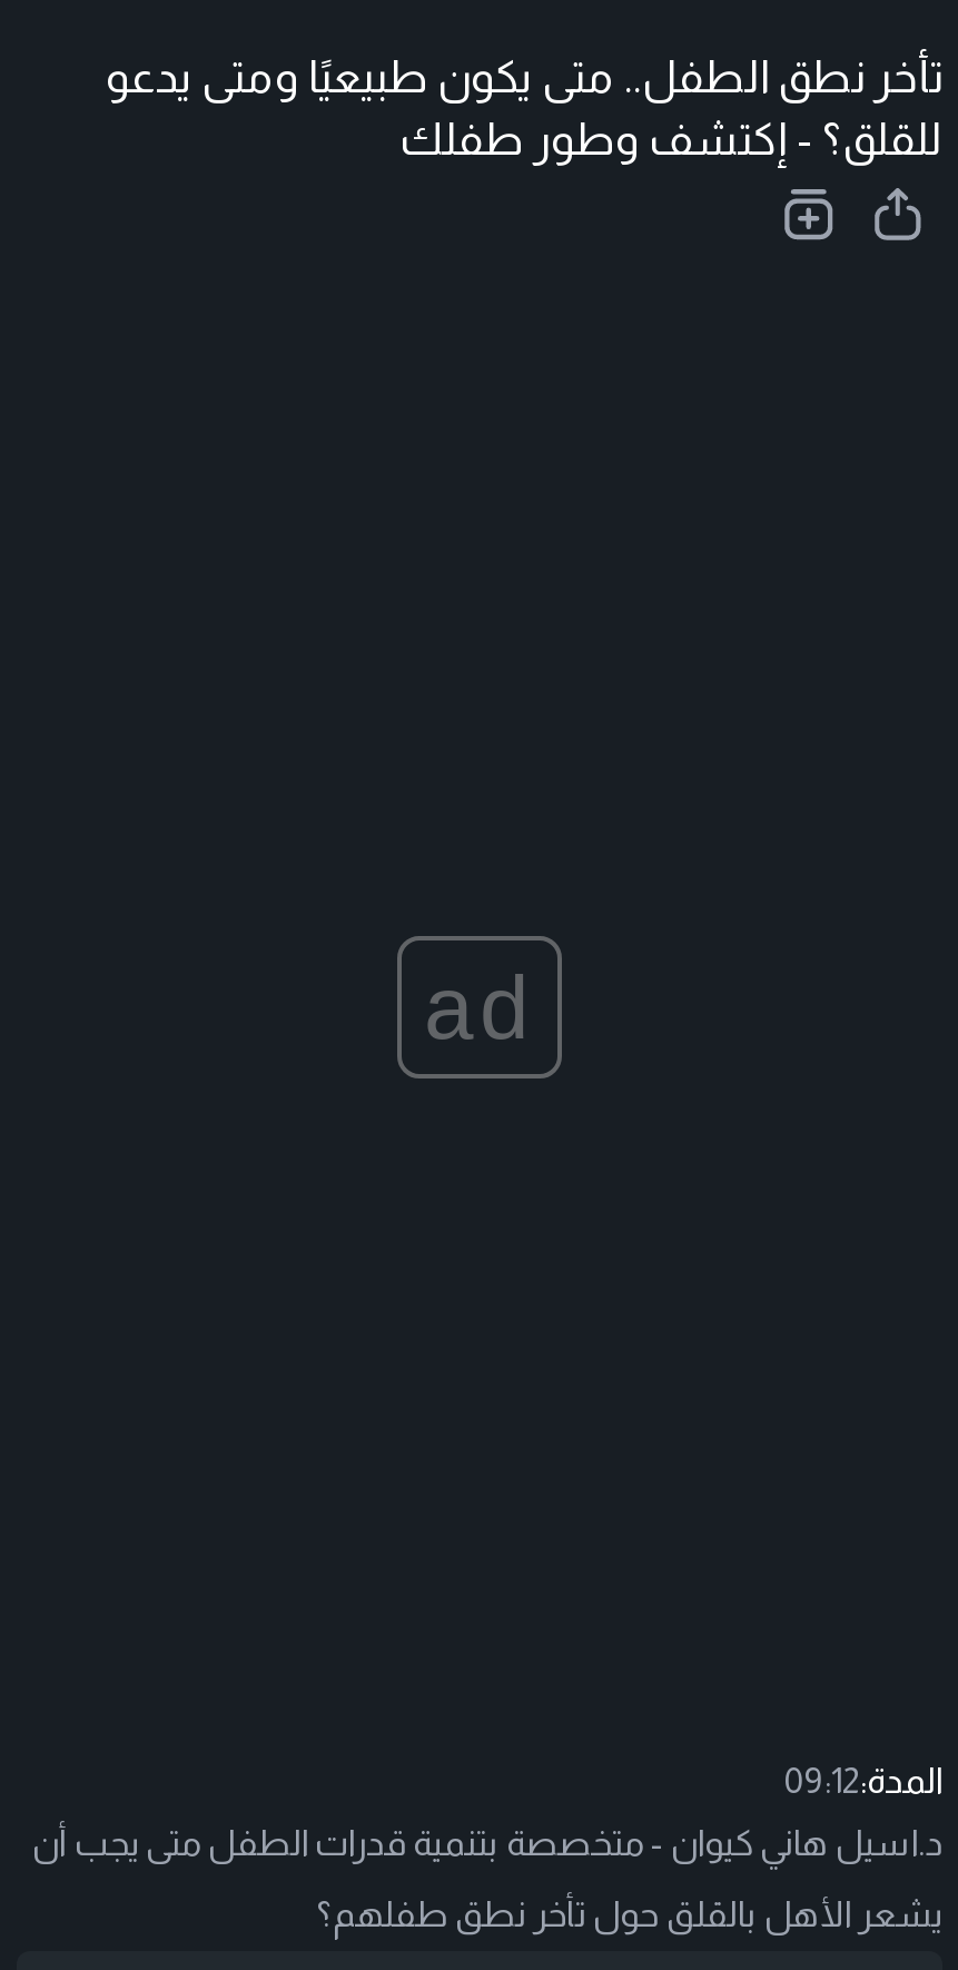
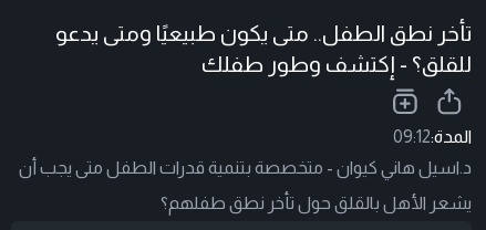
- ad
